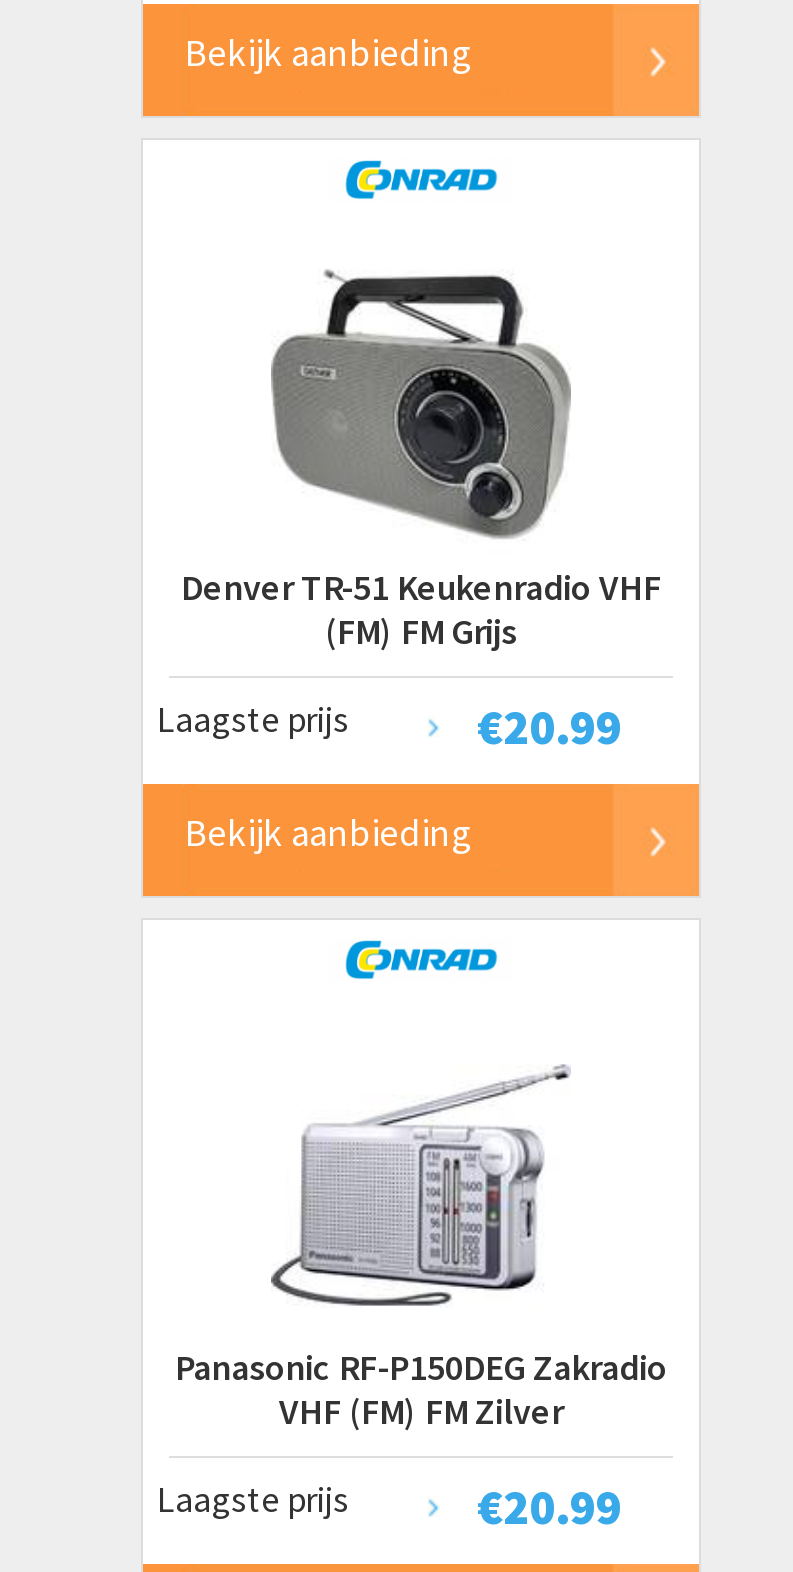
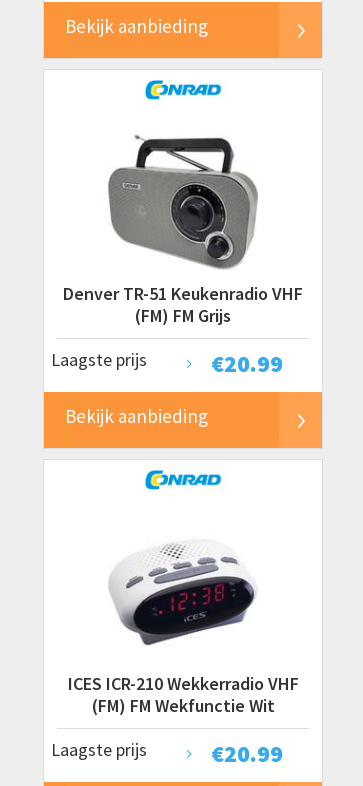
- [image]
- Panasonic RF-P150DEG Zakradio
- VHF (FM) FM Zilver
+ [image]
+ ICES ICR-210 Wekkerradio VHF
+ (FM) FM Wekfunctie Wit
